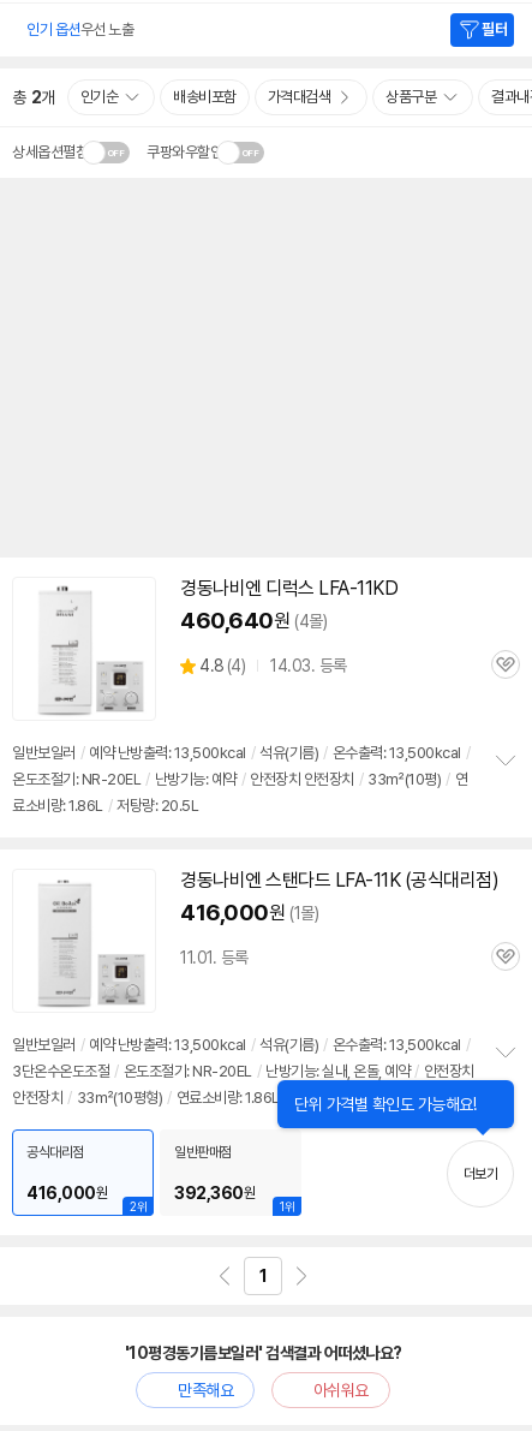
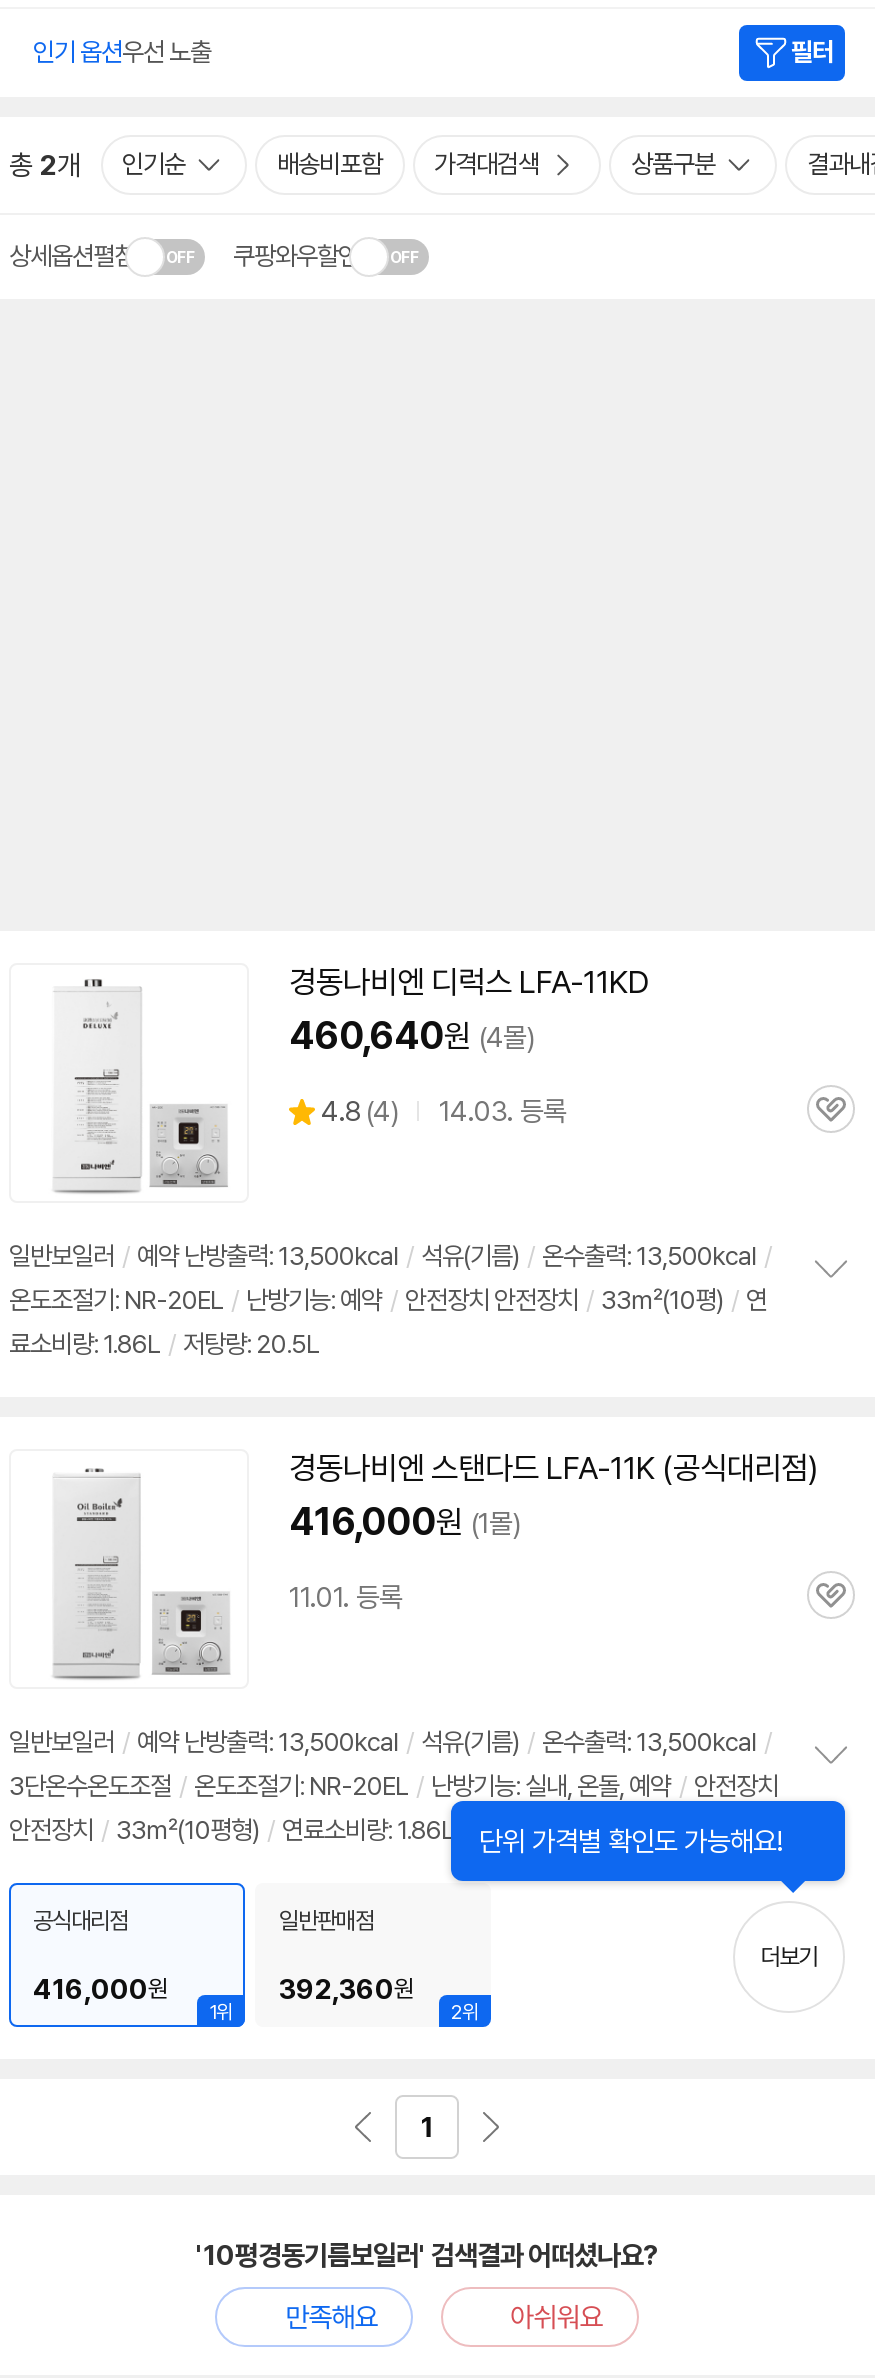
- 2위
+ 1위

- 1위
+ 2위
